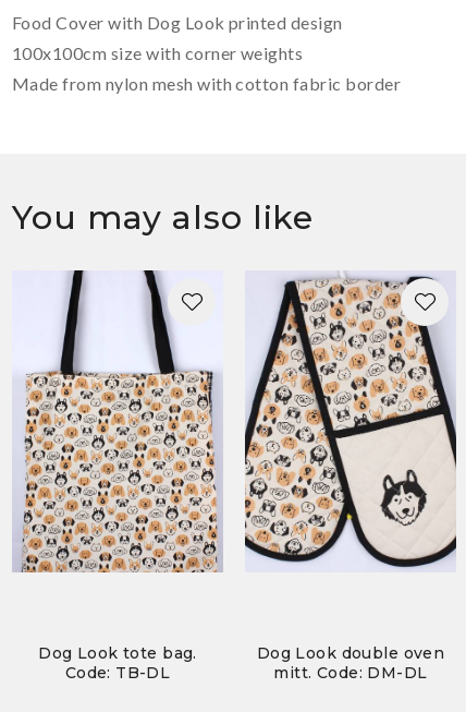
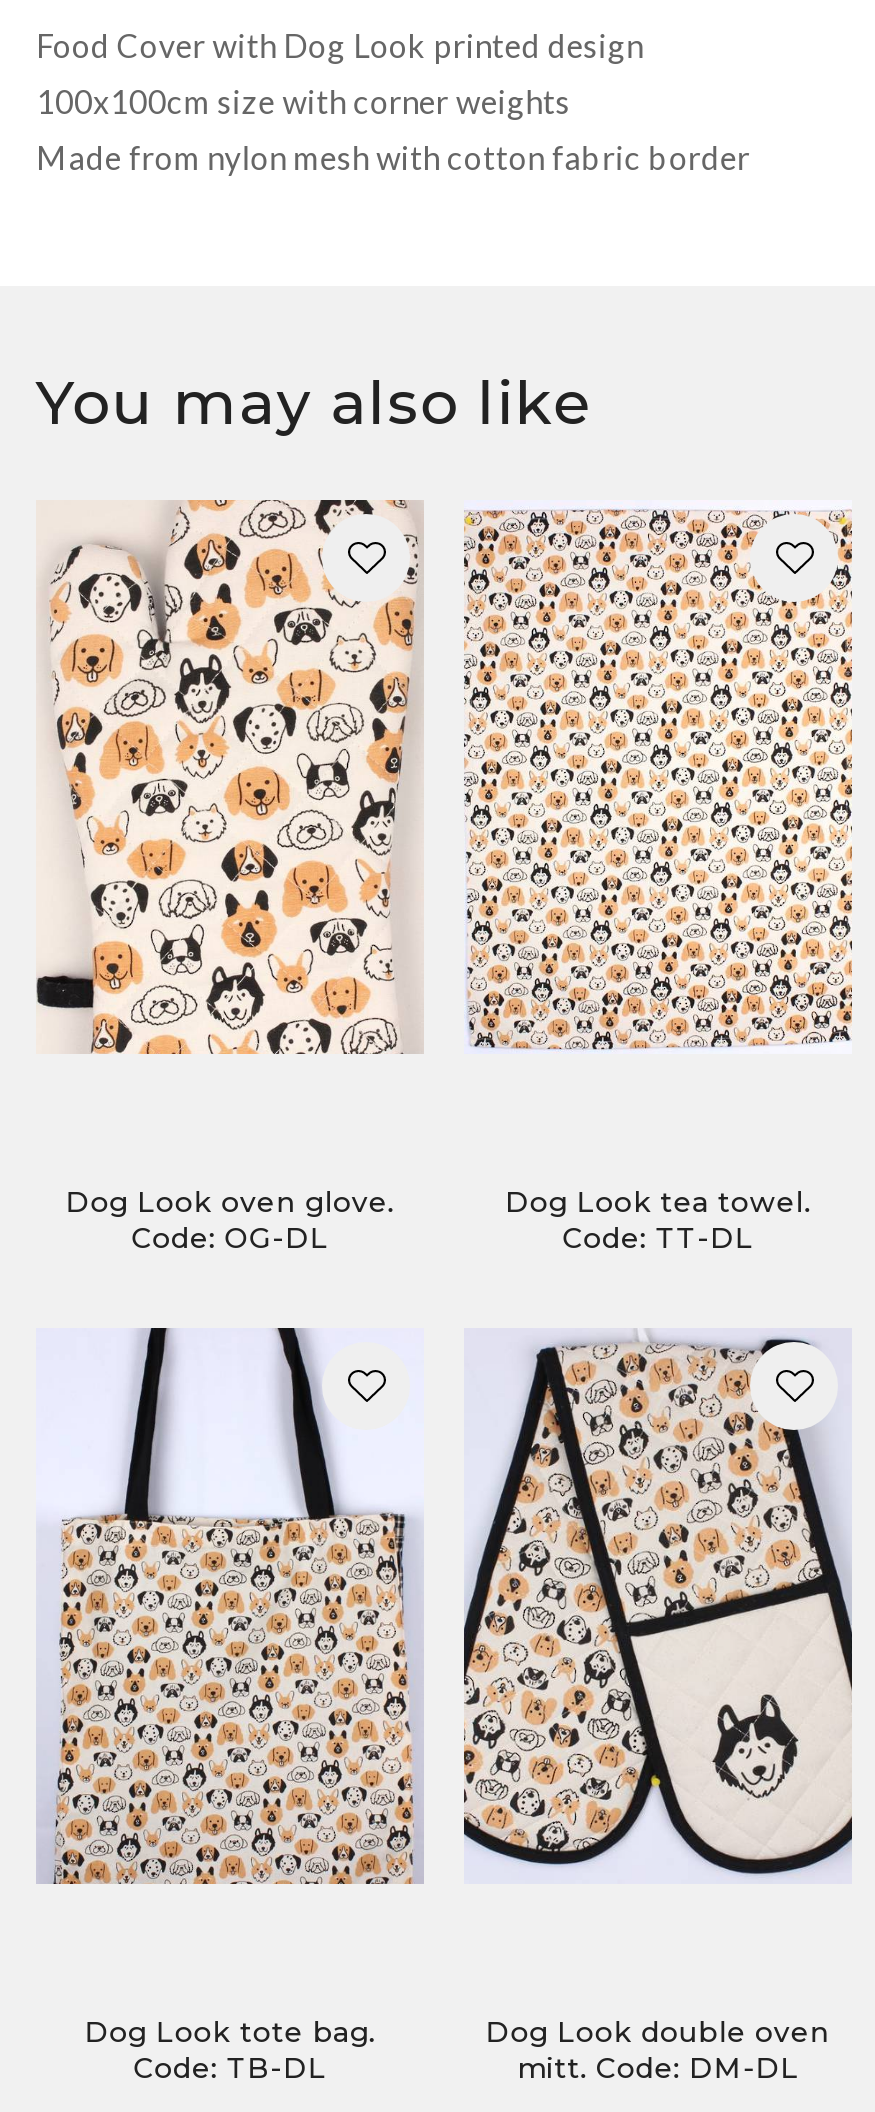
+ [image]

+ Dog Look oven glove.
+ Code: OG-DL

+ [image]

+ Dog Look tea towel.
+ Code: TT-DL
